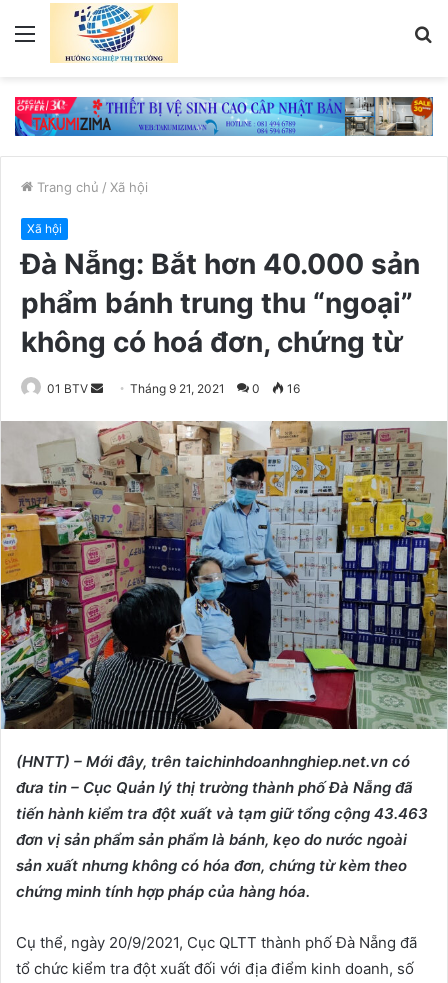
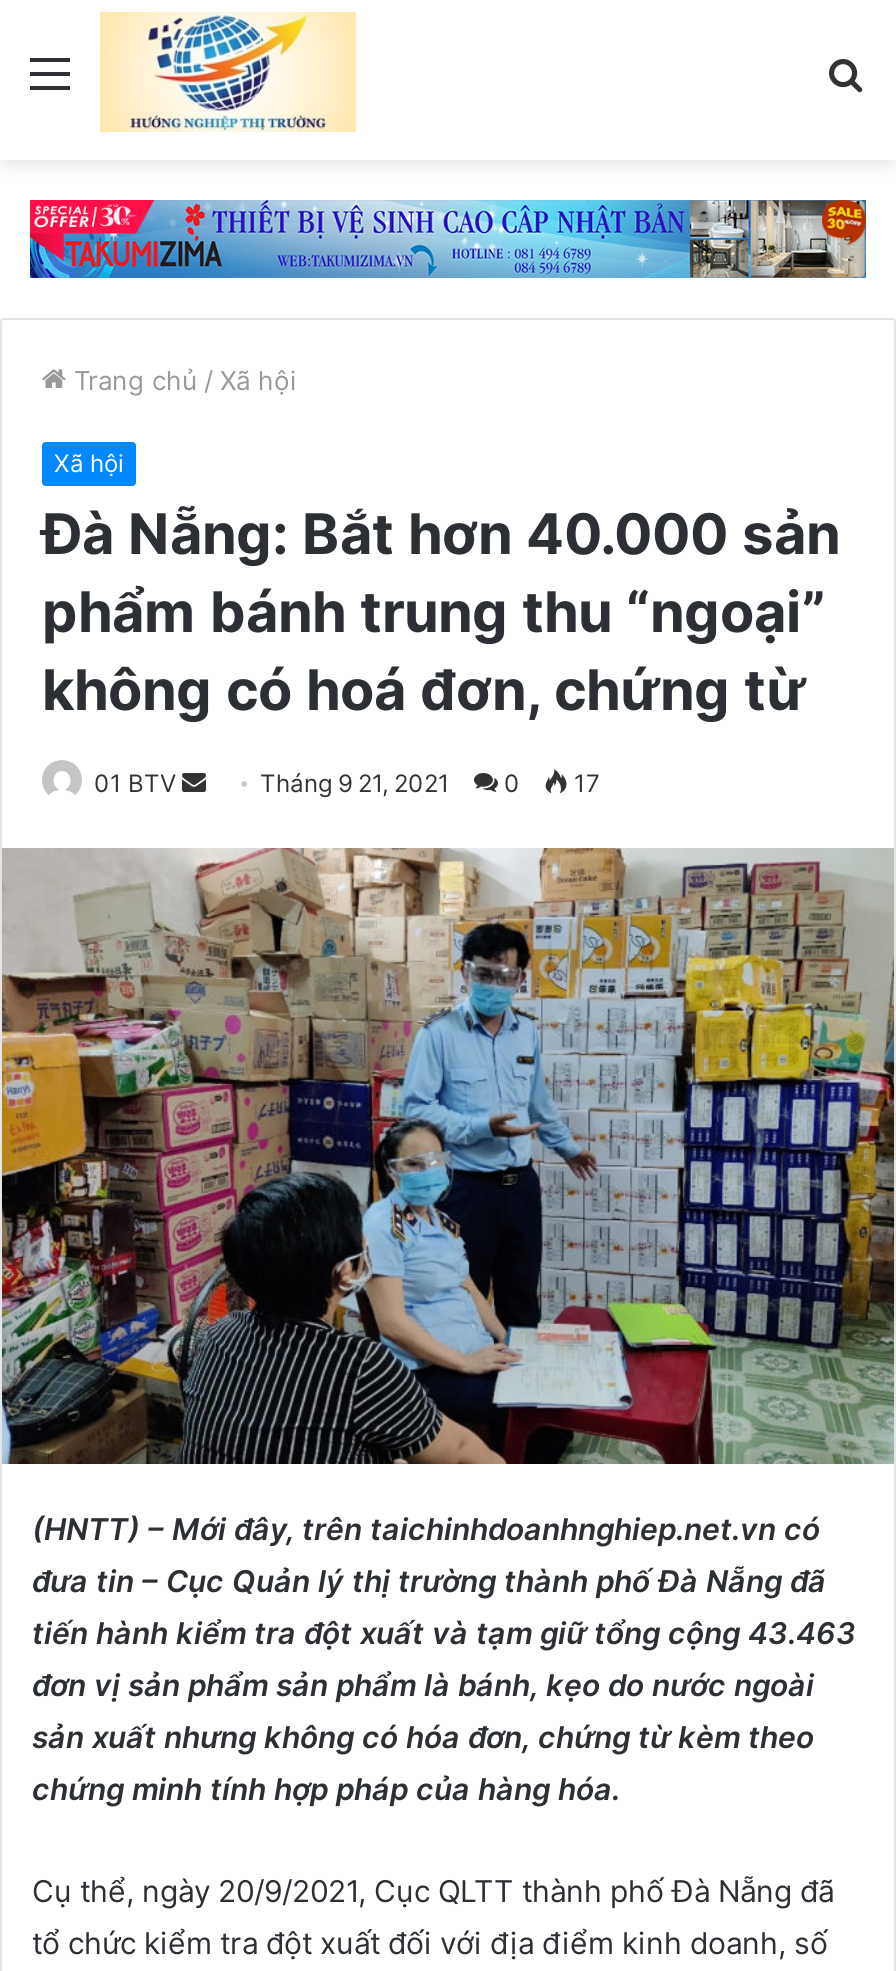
- 16
+ 17
